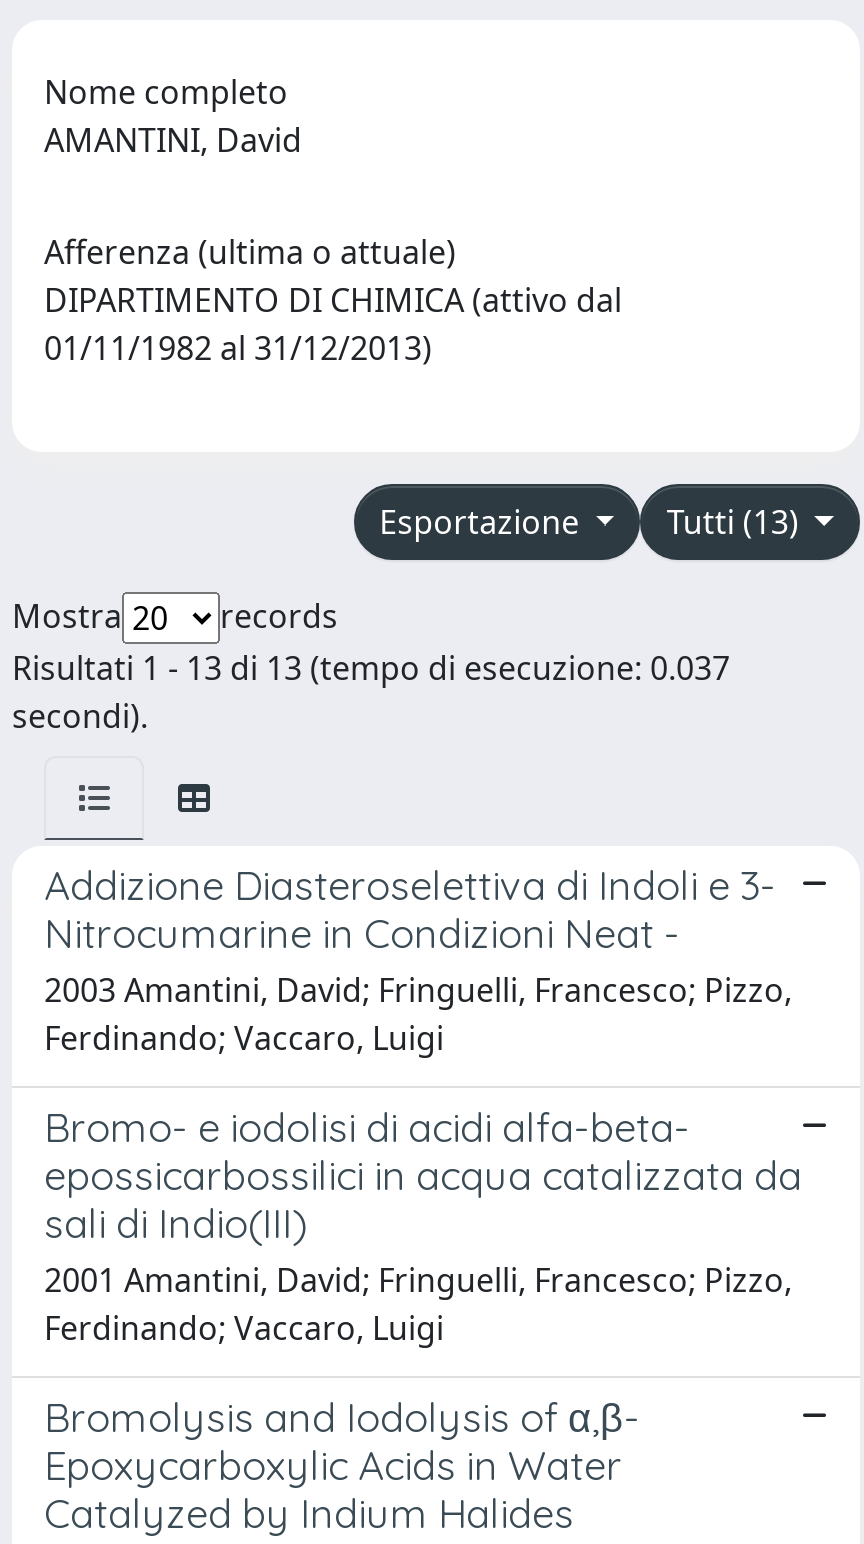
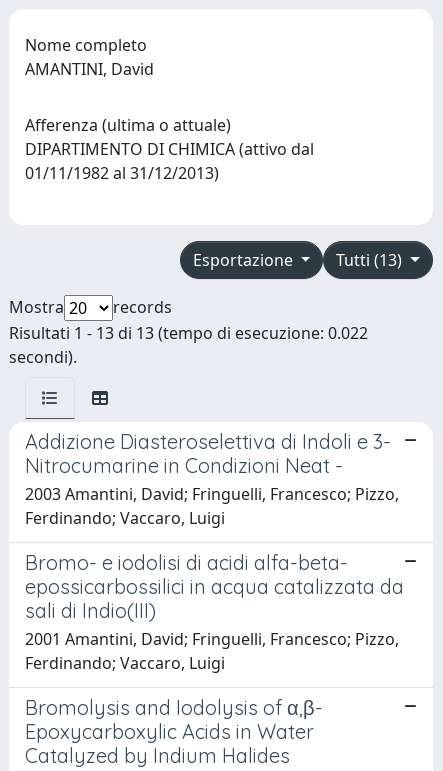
- Risultati 1 - 13 di 13 (tempo di esecuzione: 0.037
+ Risultati 1 - 13 di 13 (tempo di esecuzione: 0.022
